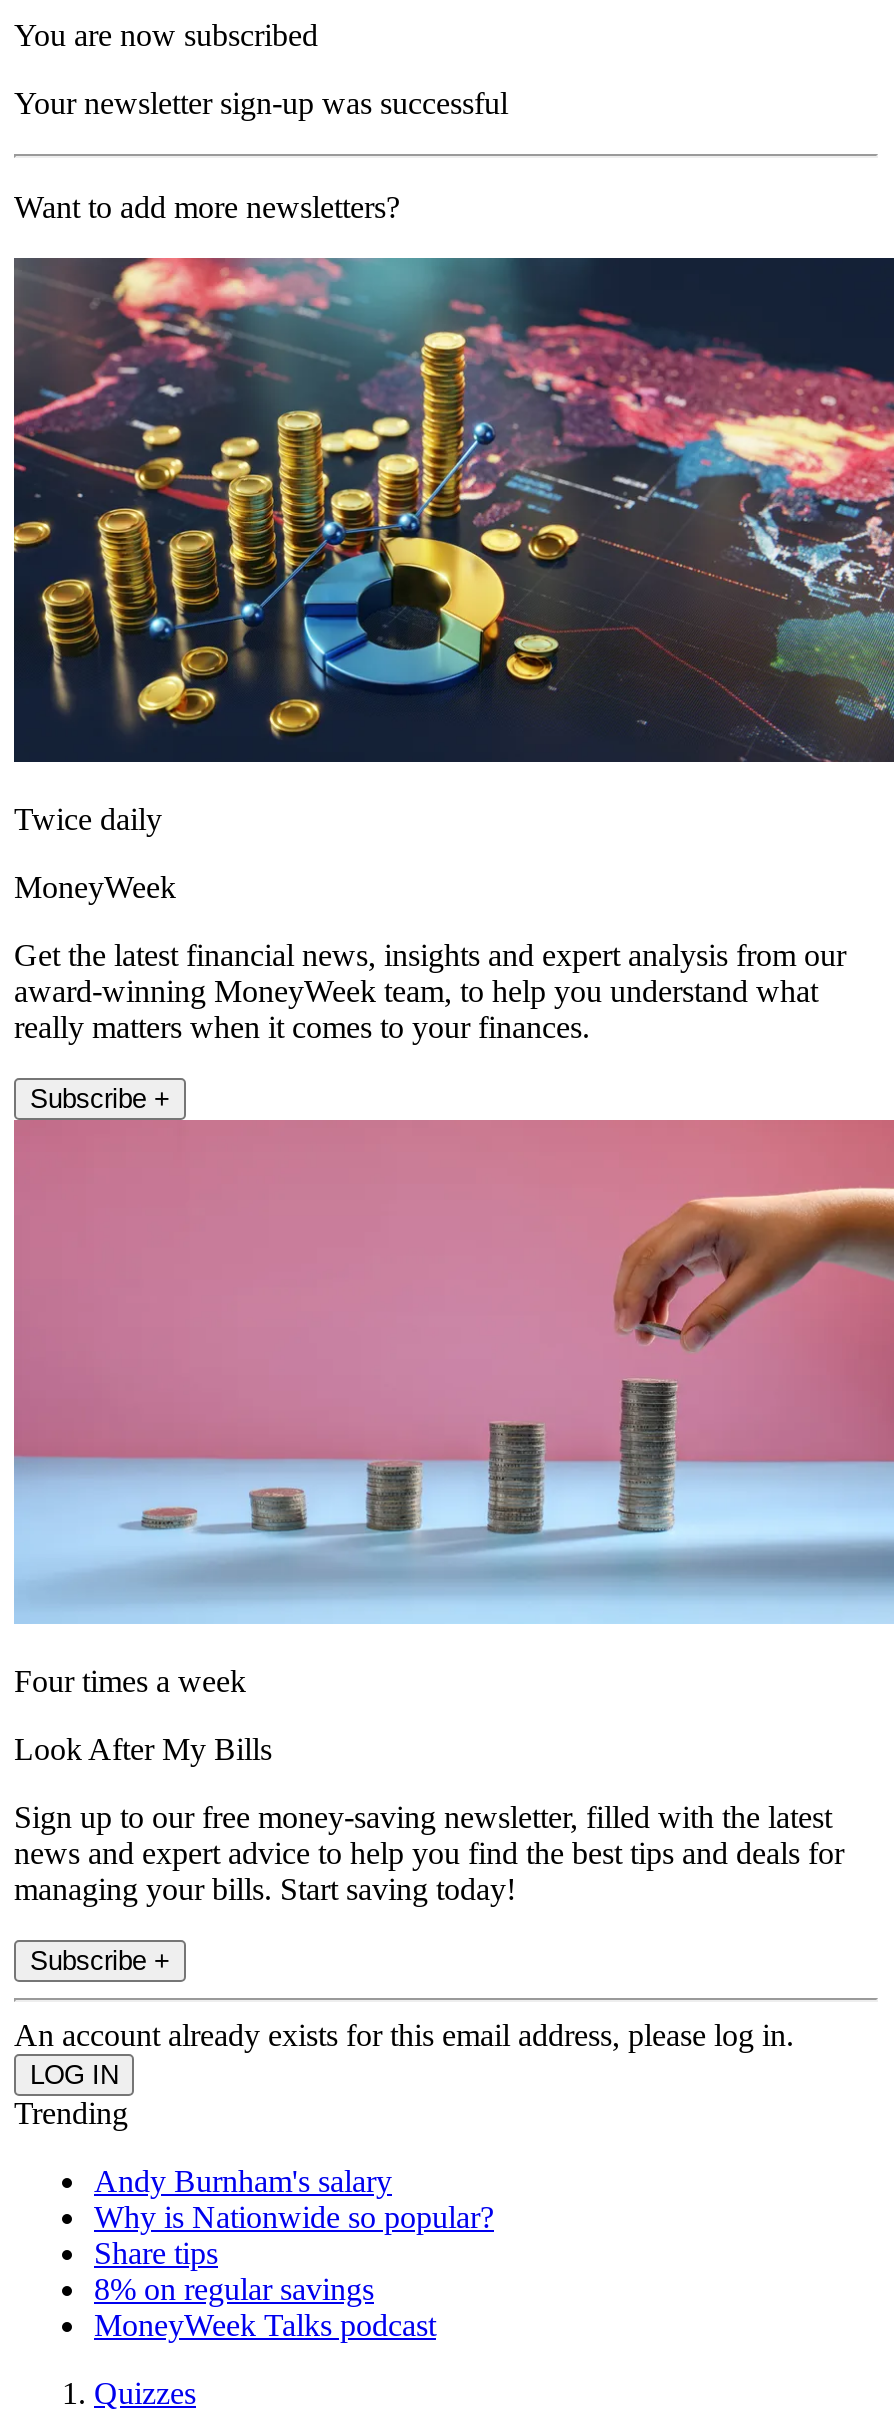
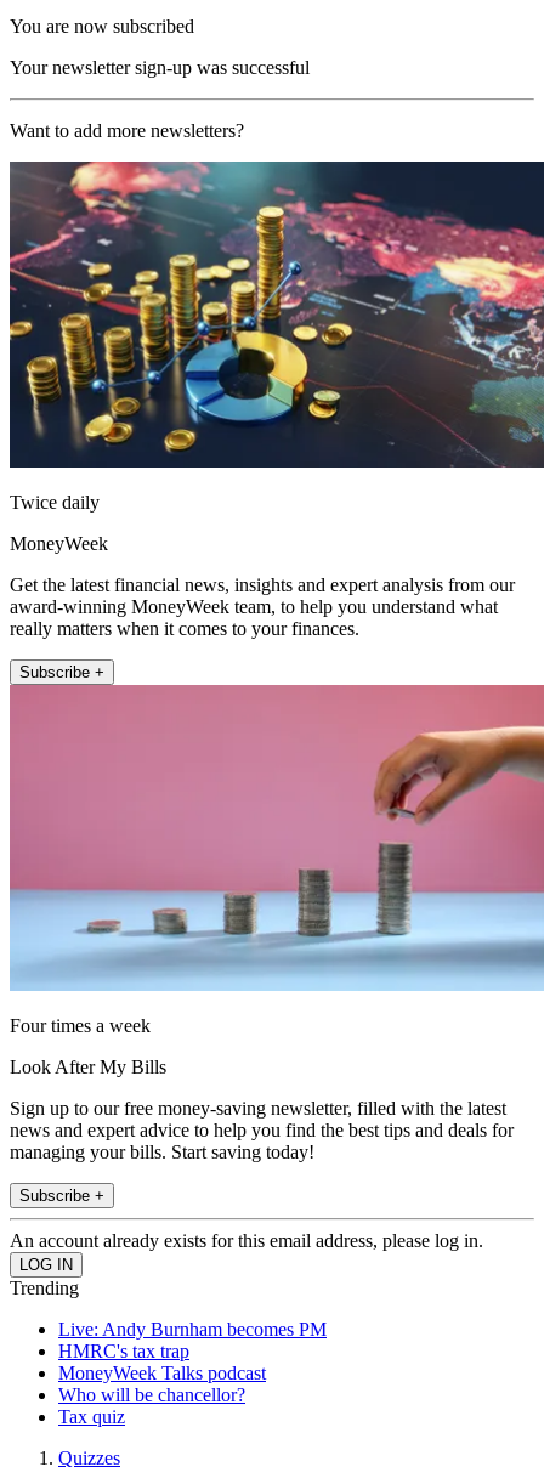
- Andy Burnham's salary
- Why is Nationwide so popular?
- Share tips
- 8% on regular savings
+ Live: Andy Burnham becomes PM
+ HMRC's tax trap

moved up: MoneyWeek Talks podcast

+ Who will be chancellor?
+ Tax quiz
